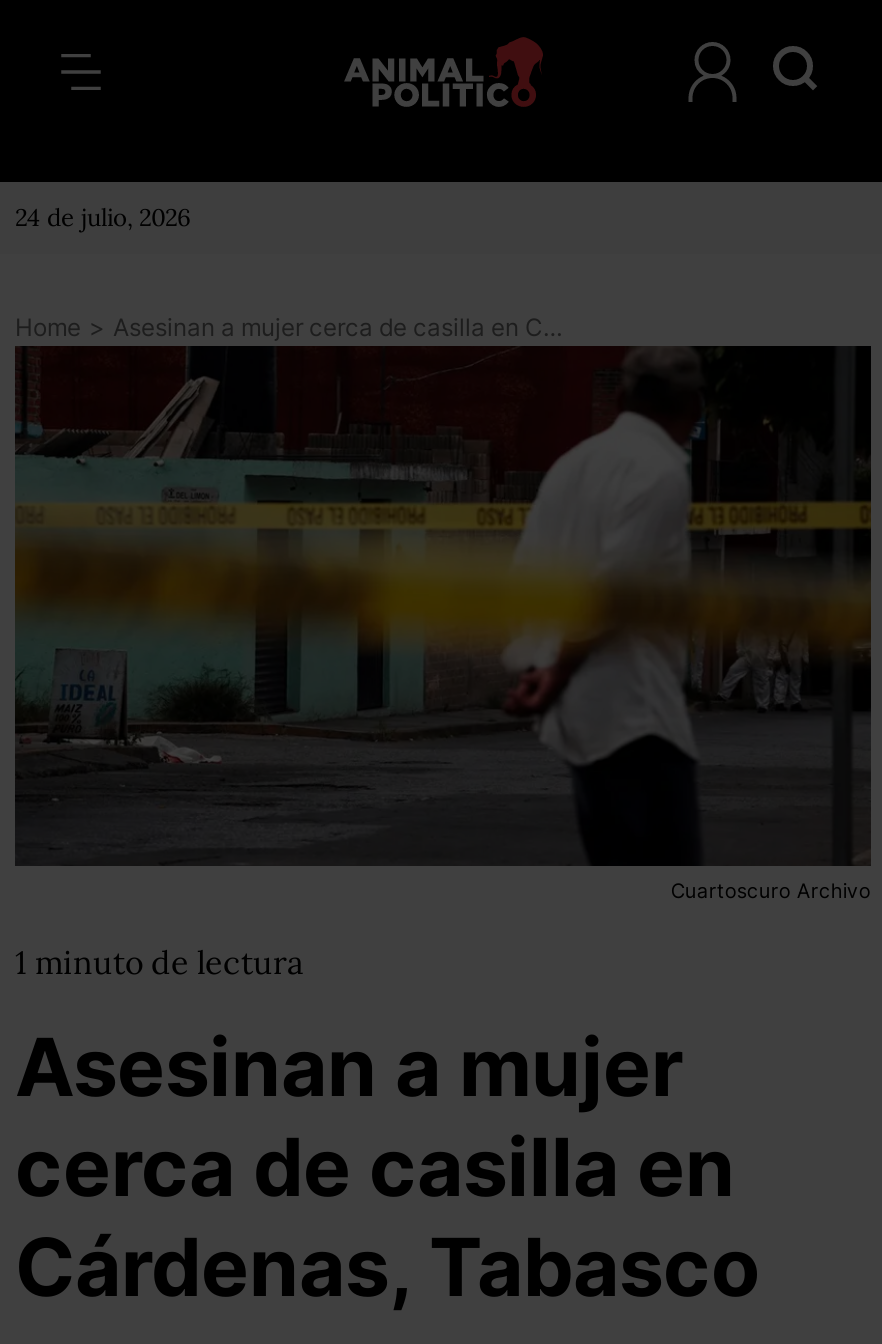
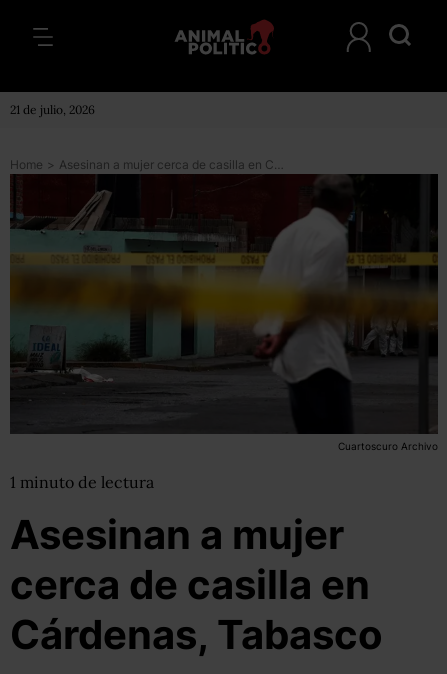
- 24 de julio, 2026
+ 21 de julio, 2026
